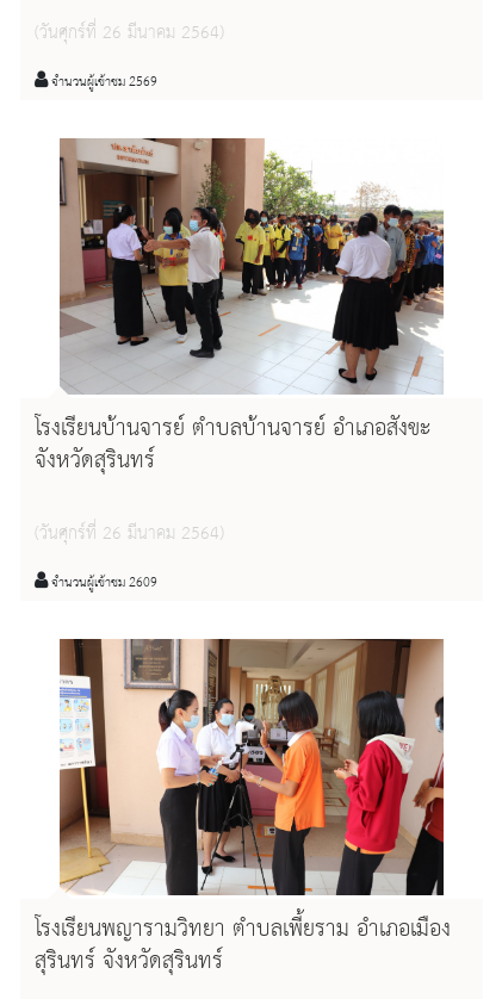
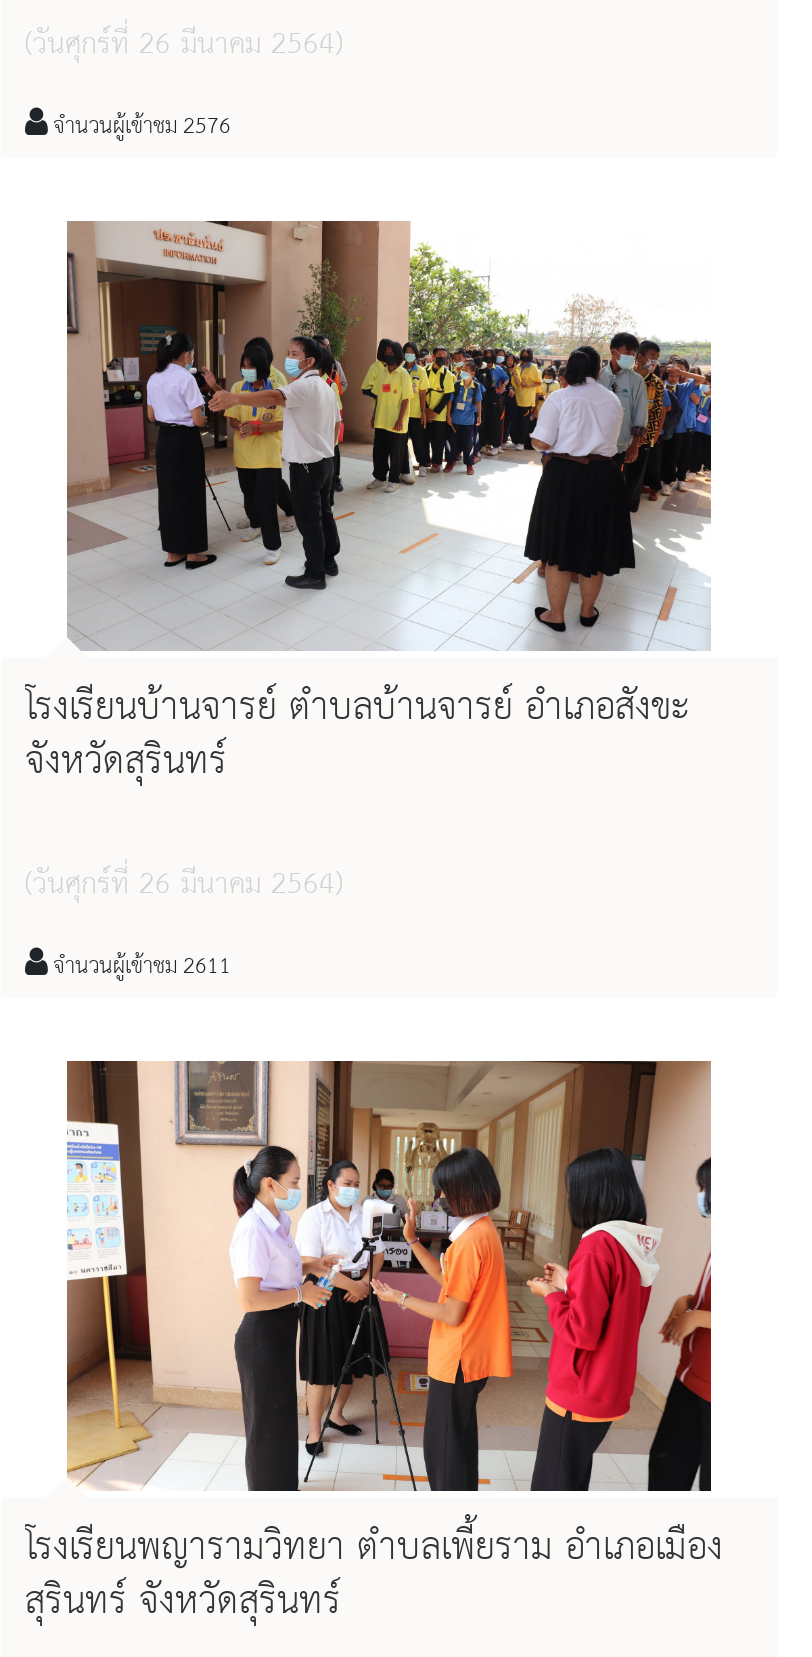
- จำนวนผู้เข้าชม 2569
+ จำนวนผู้เข้าชม 2576

- จำนวนผู้เข้าชม 2609
+ จำนวนผู้เข้าชม 2611
